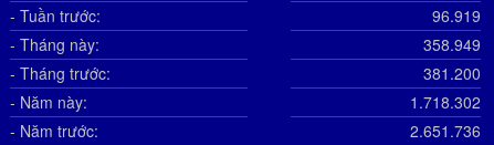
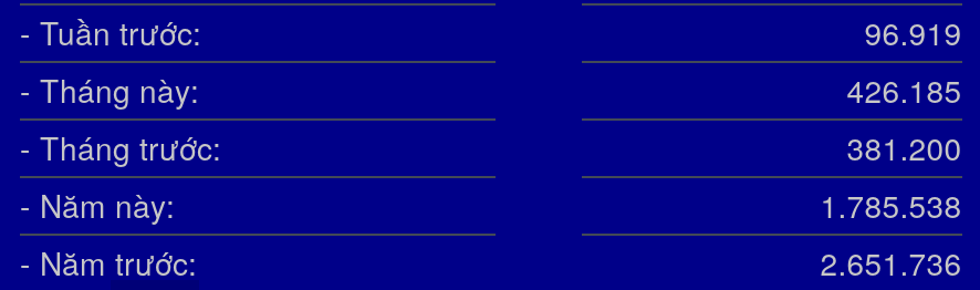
- 358.949
+ 426.185

- 1.718.302
+ 1.785.538
